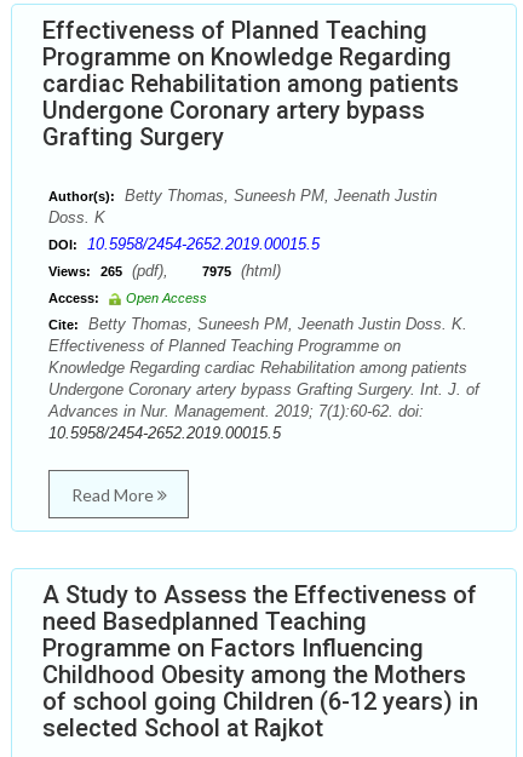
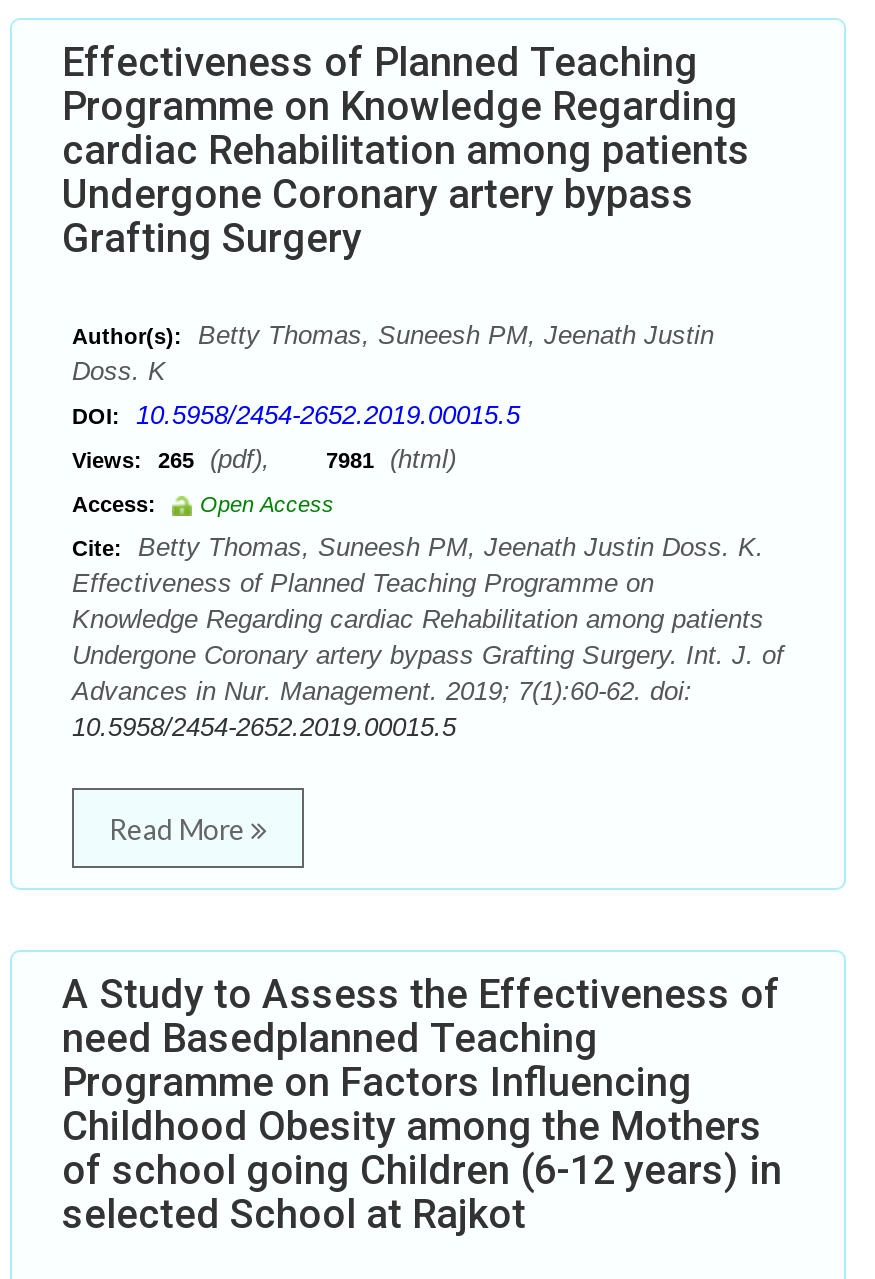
- Views: 265 (pdf), 7975 (html)
+ Views: 265 (pdf), 7981 (html)
